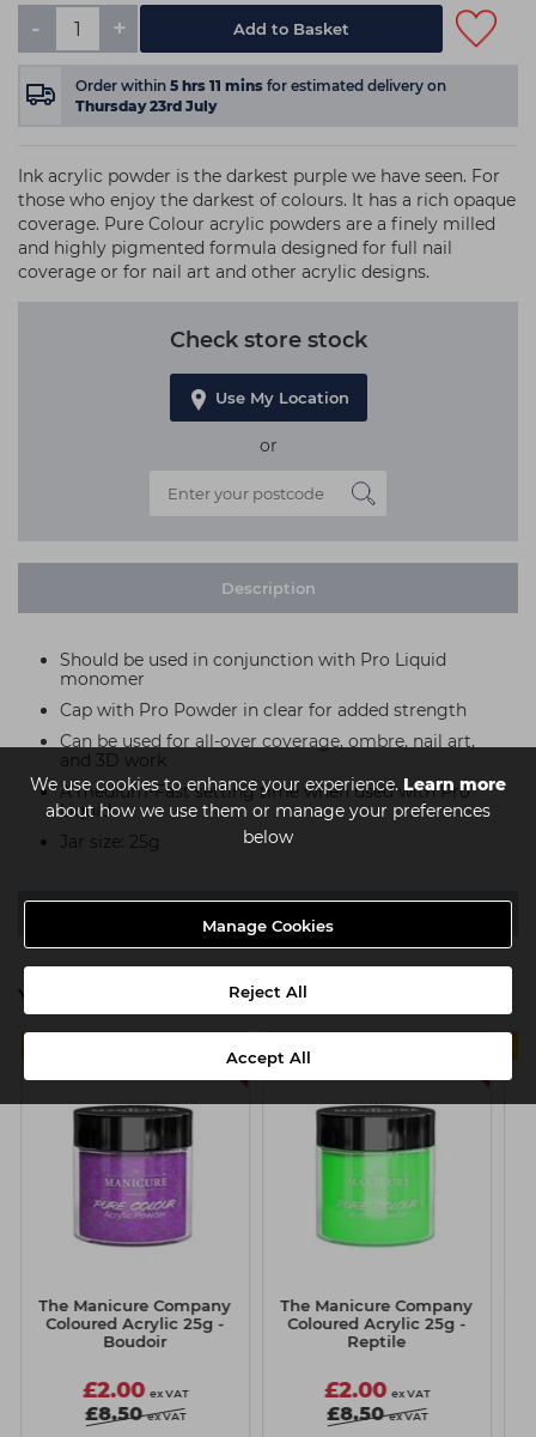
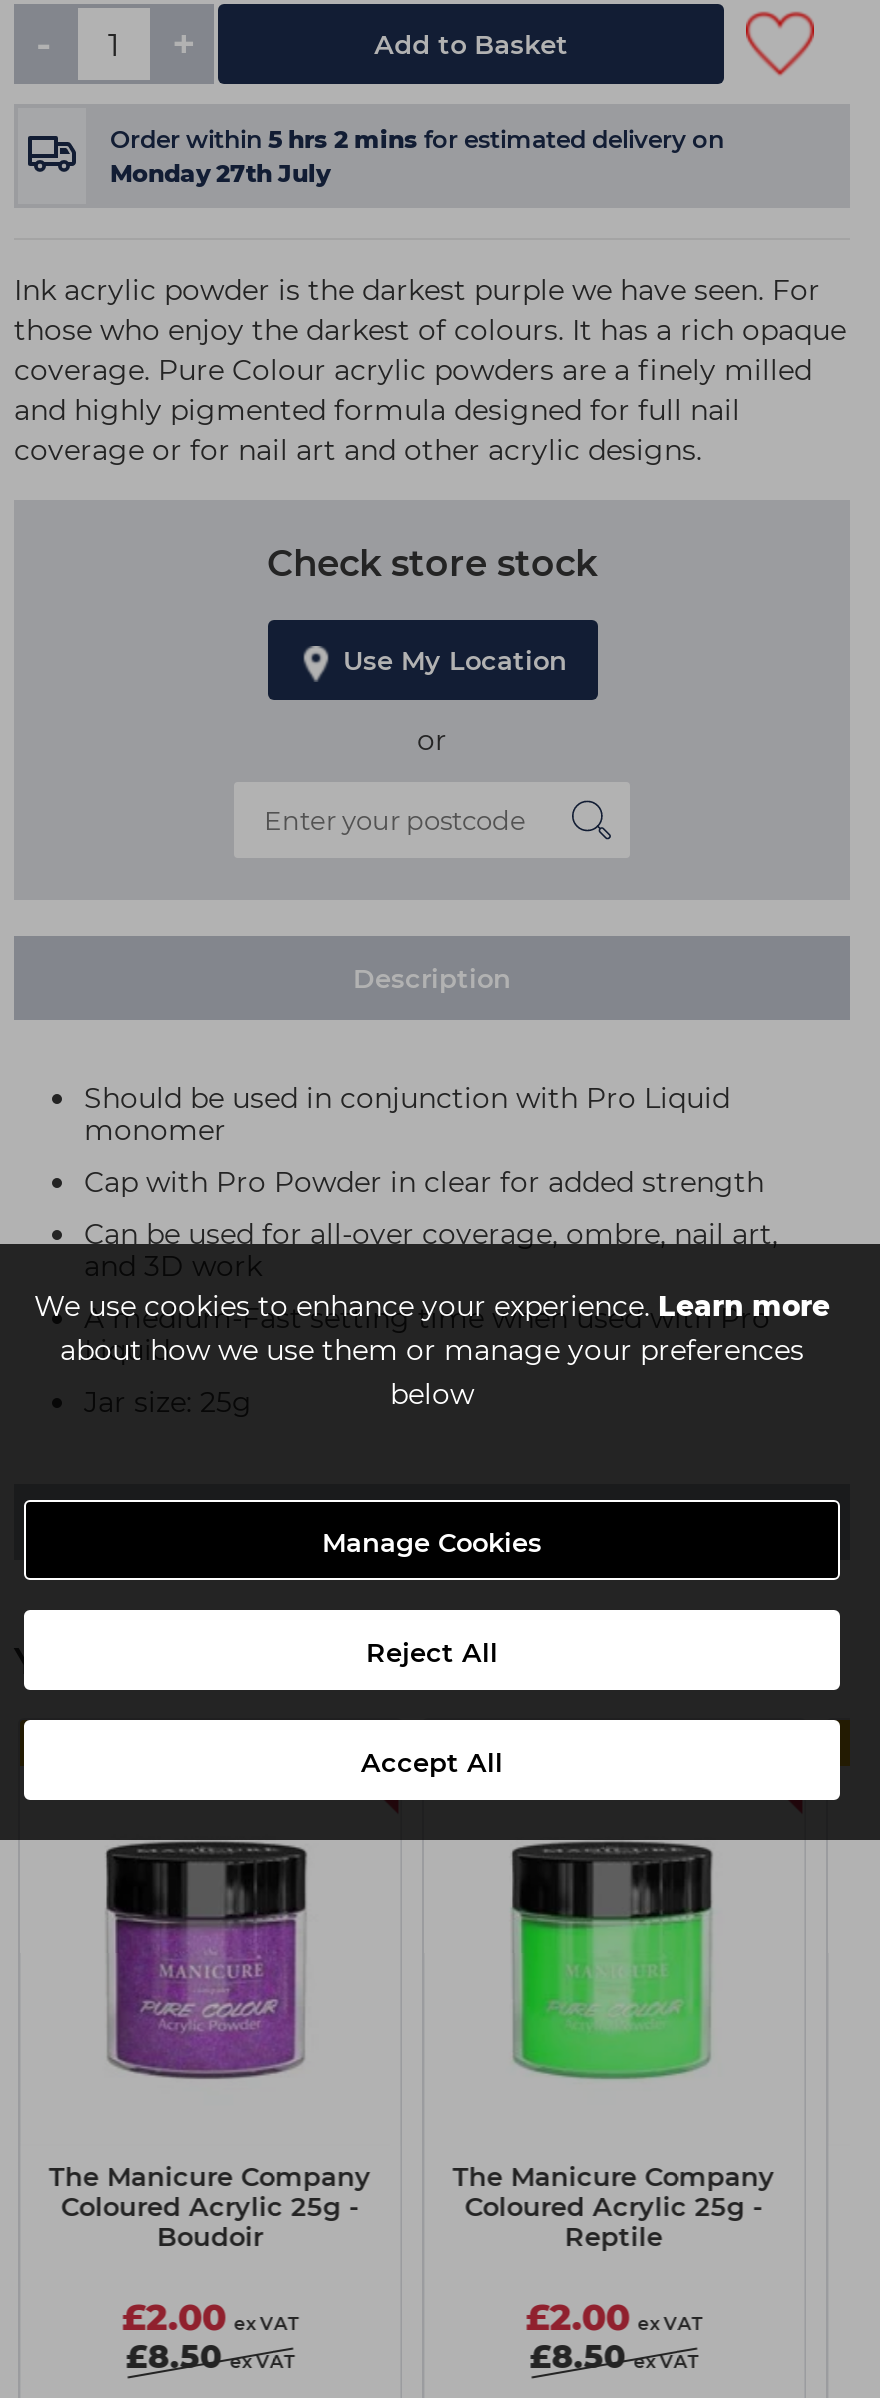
- Order within 5 hrs 11 mins for estimated delivery on
+ Order within 5 hrs 2 mins for estimated delivery on

- Thursday 23rd July
+ Monday 27th July
